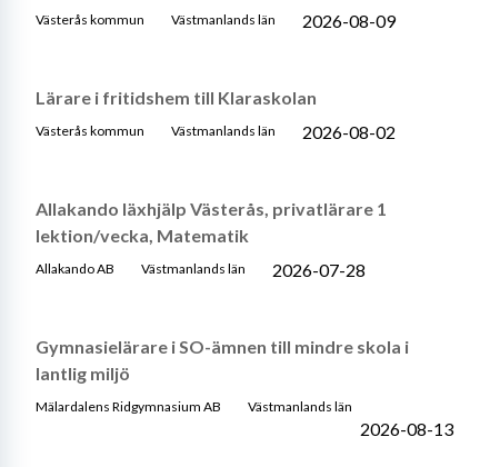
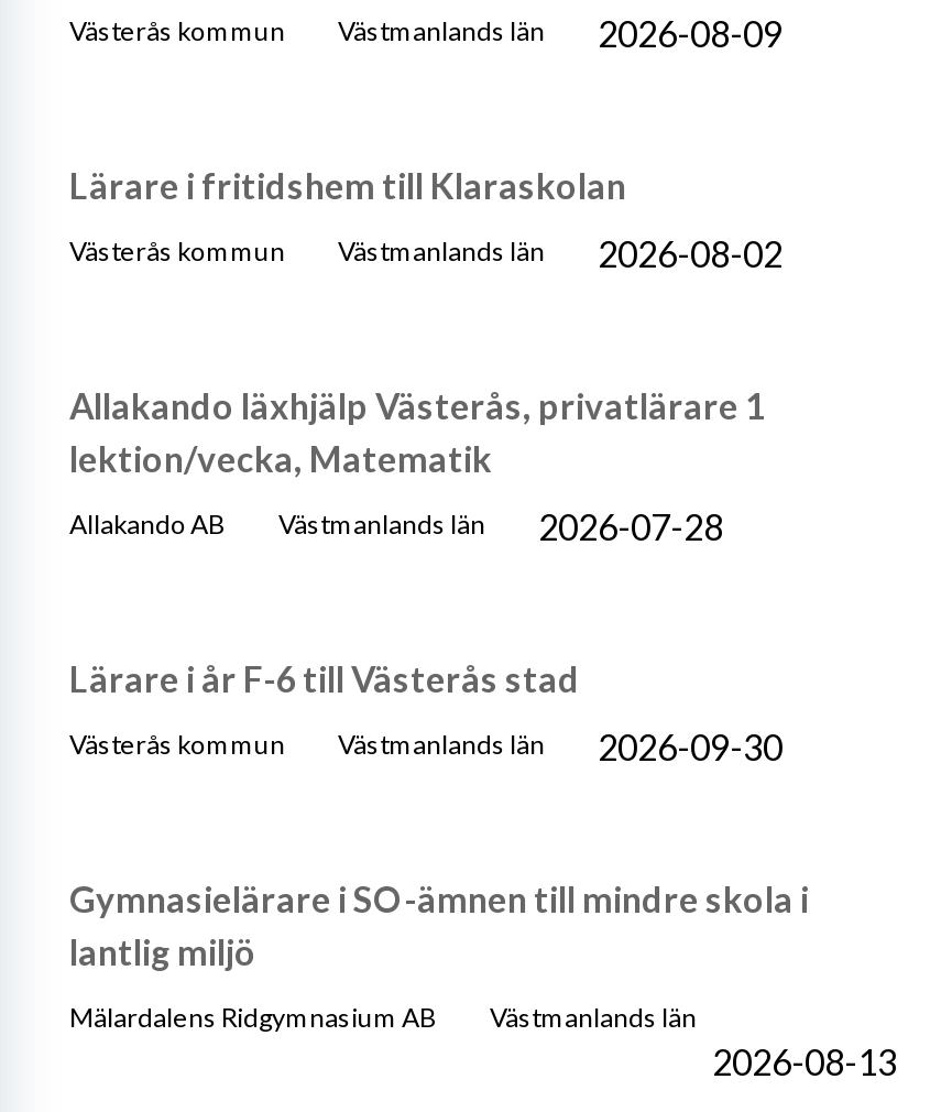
+ Lärare i år F-6 till Västerås stad
+ Västerås kommun
+ Västmanlands län
+ 2026-09-30
